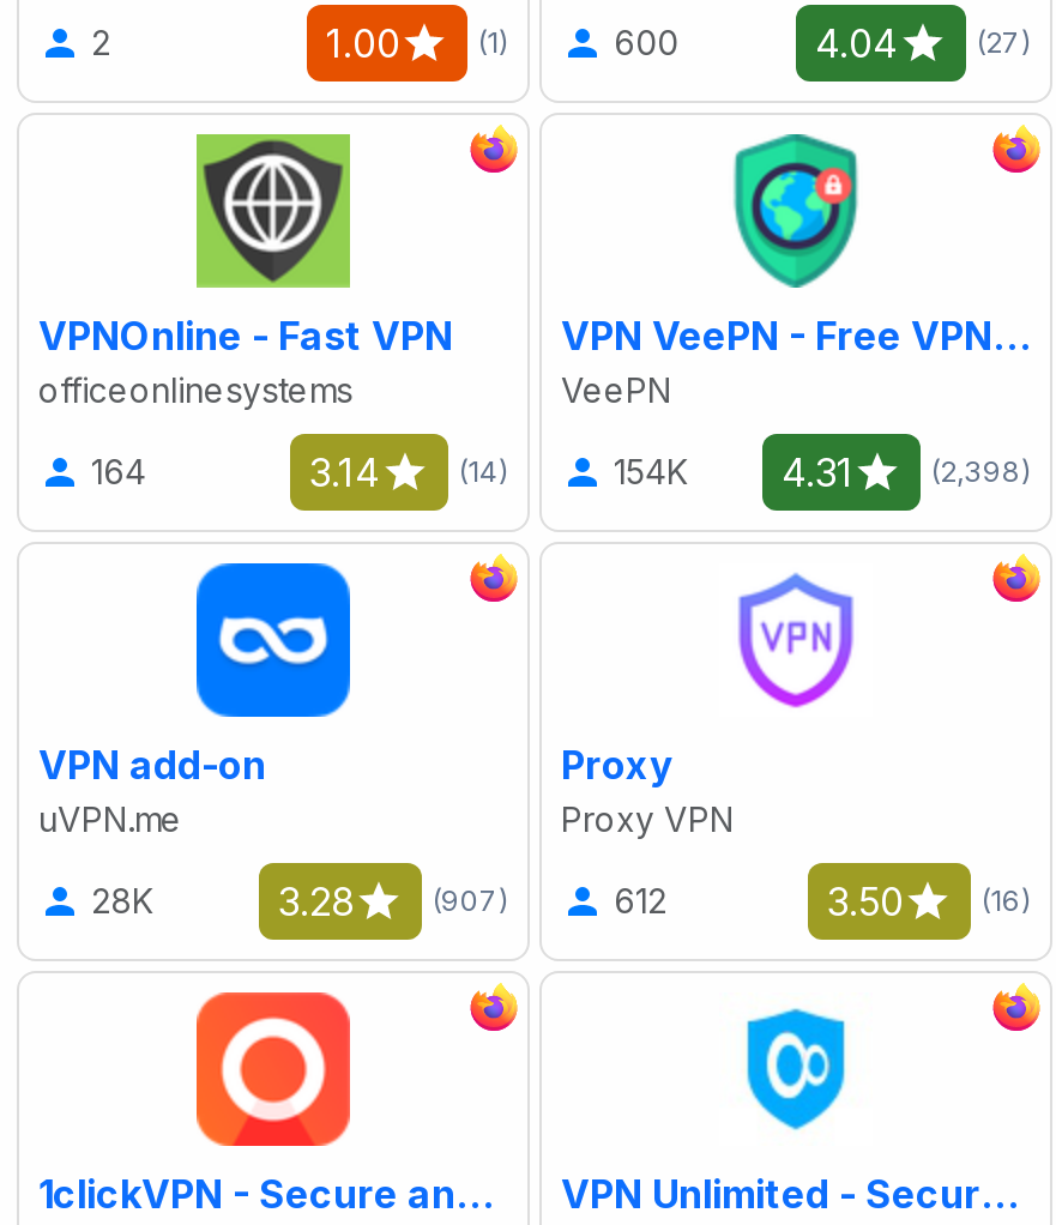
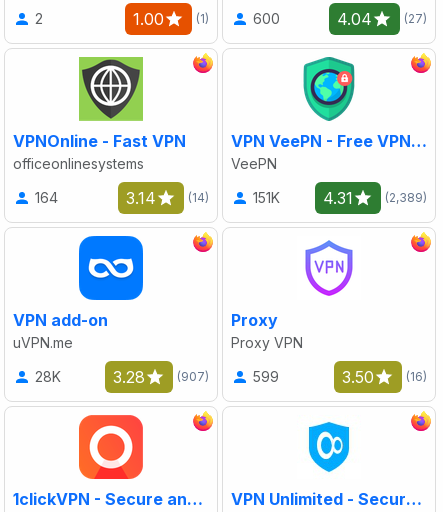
- 154K
+ 151K

- (2,398)
+ (2,389)

- 612
+ 599
